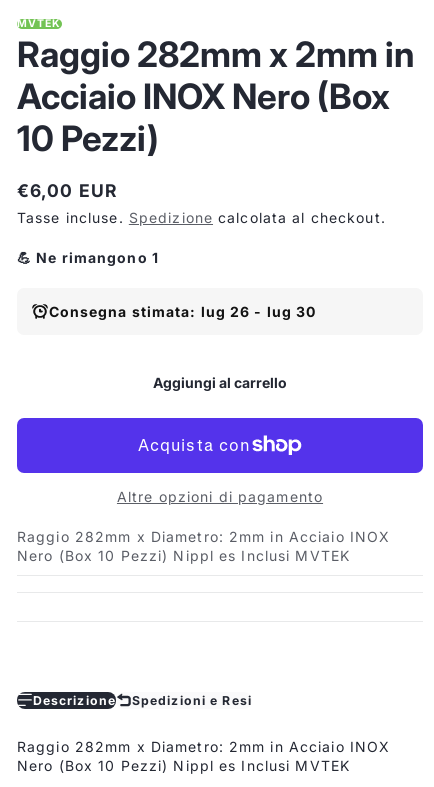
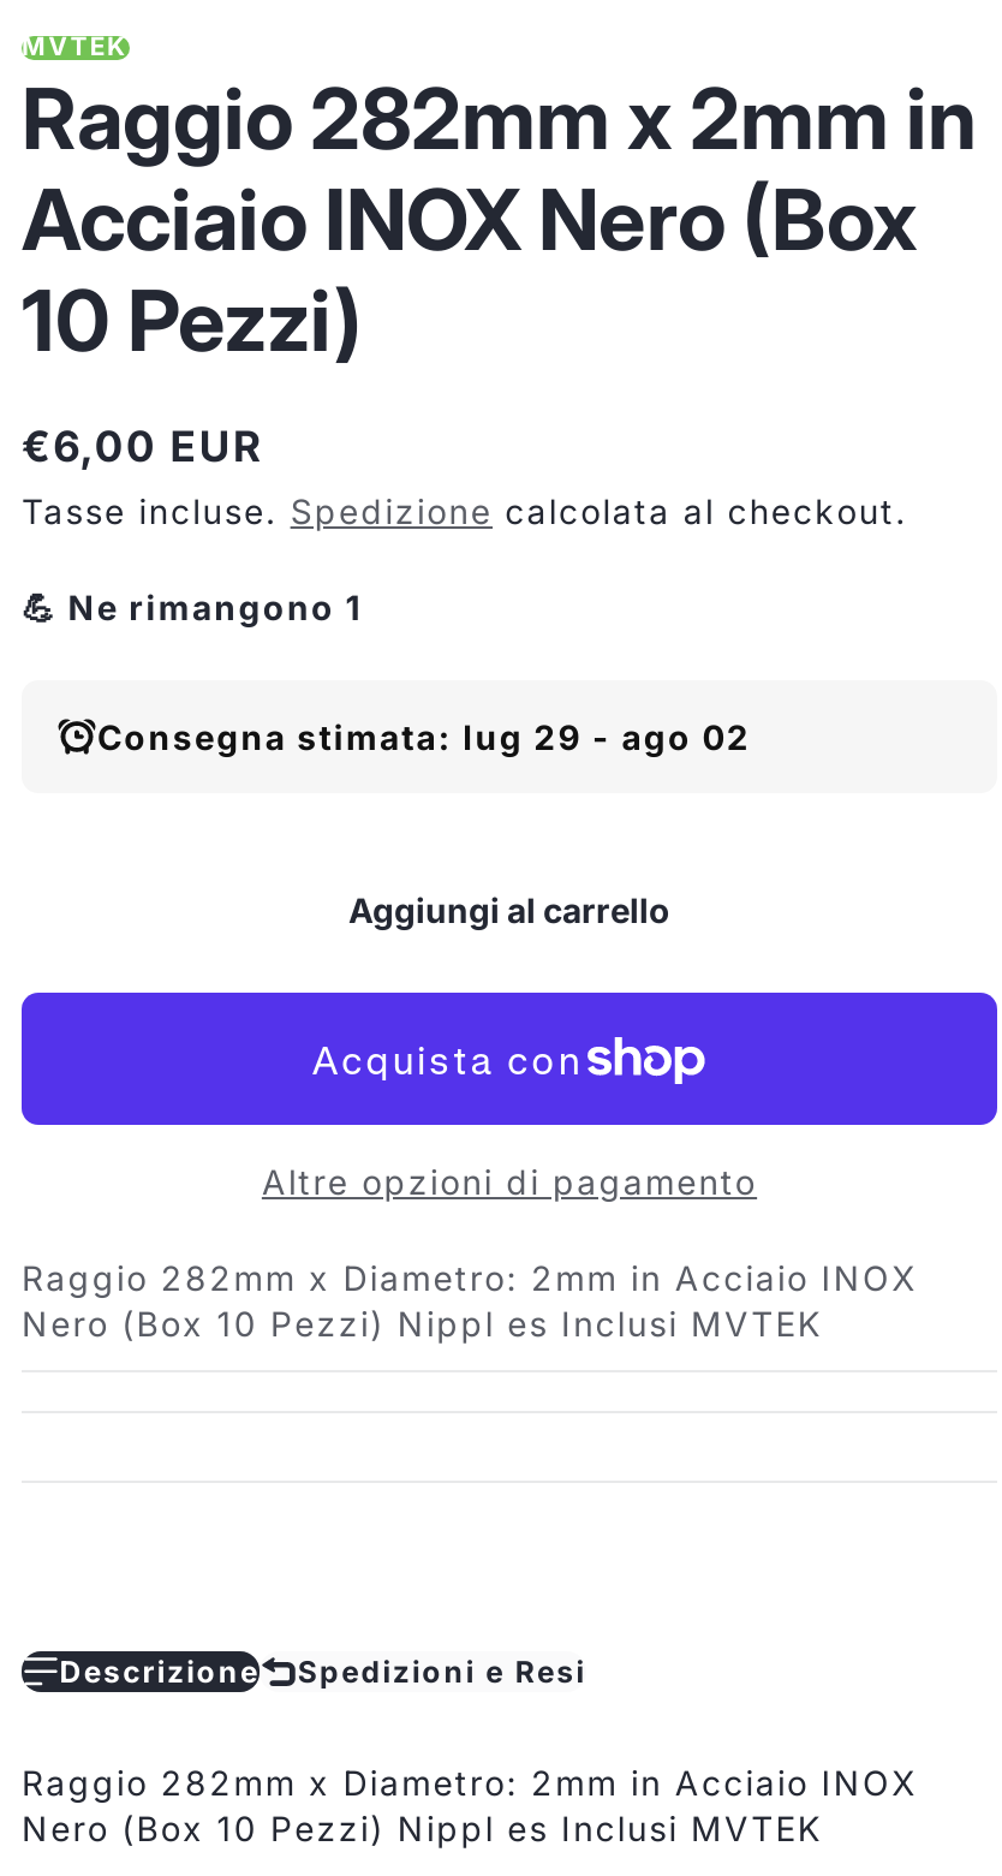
- Consegna stimata: lug 26 - lug 30
+ Consegna stimata: lug 29 - ago 02
